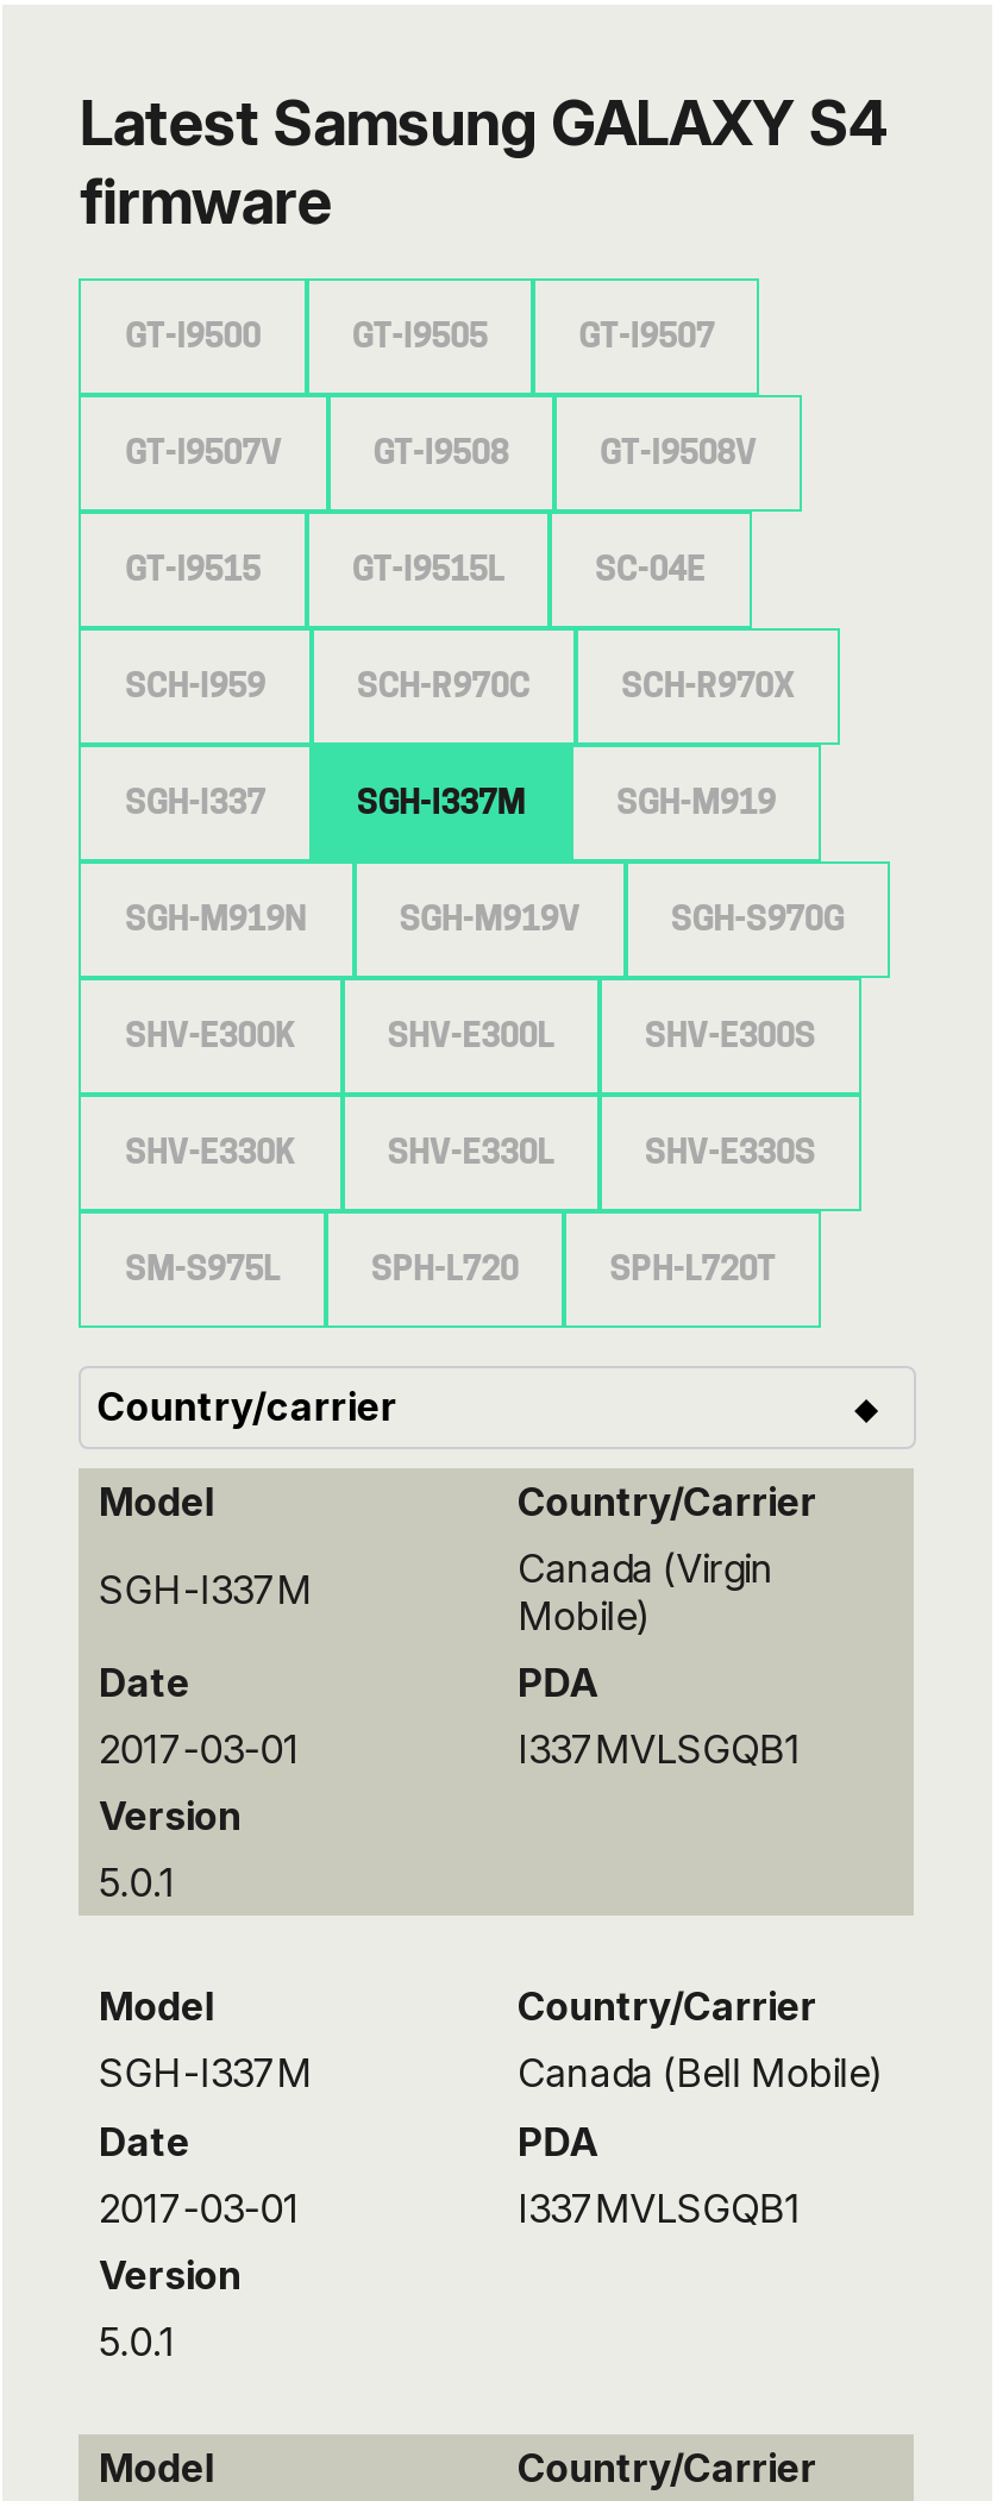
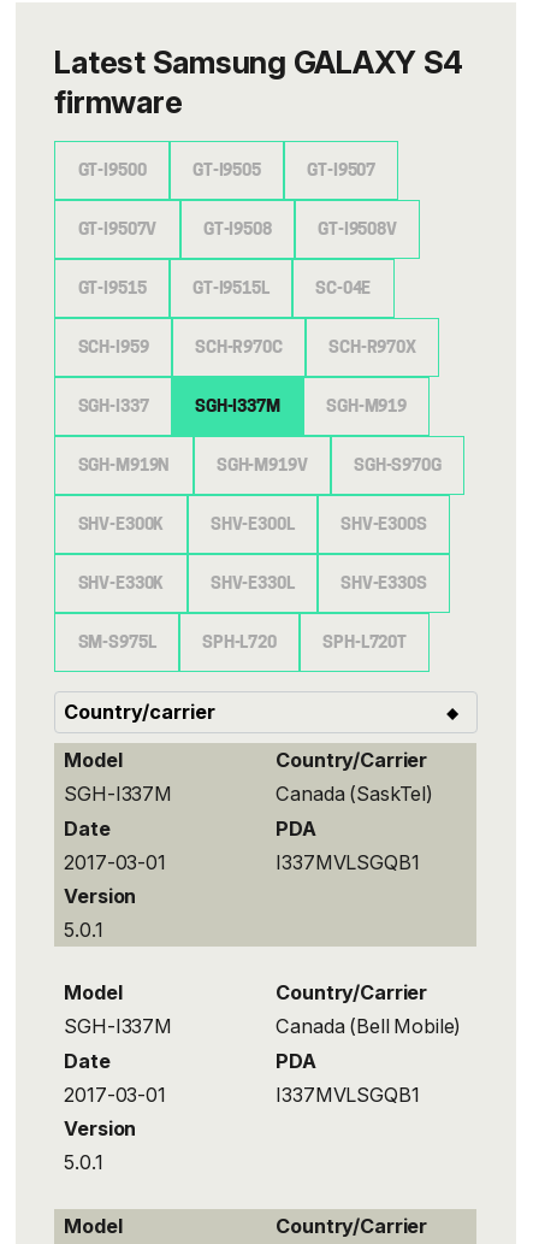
- Canada (Virgin
- Mobile)
+ Canada (SaskTel)
